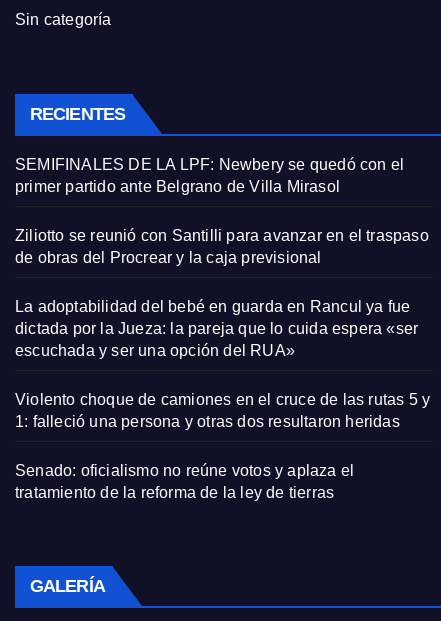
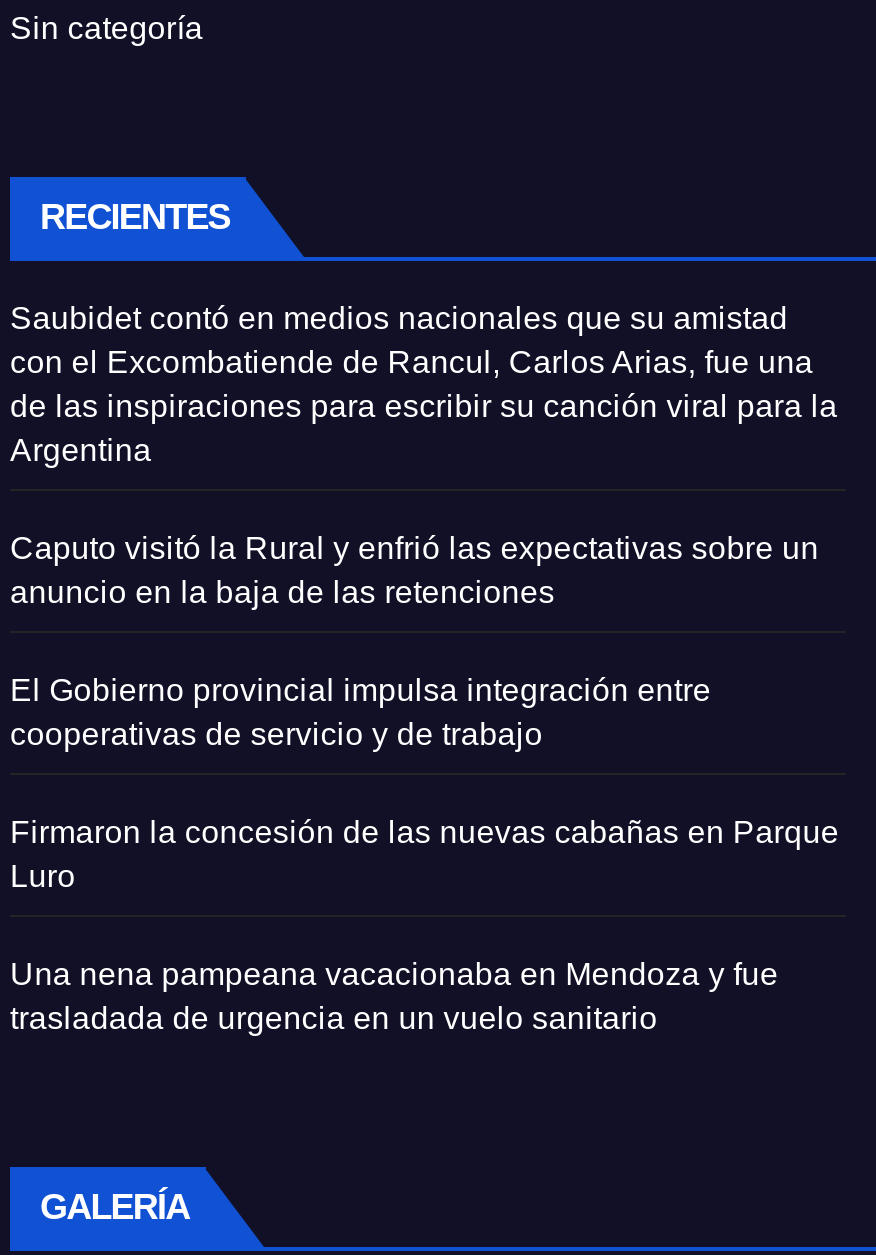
- SEMIFINALES DE LA LPF: Newbery se quedó con el
- primer partido ante Belgrano de Villa Mirasol
+ Saubidet contó en medios nacionales que su amistad
+ con el Excombatiende de Rancul, Carlos Arias, fue una
+ de las inspiraciones para escribir su canción viral para la
+ Argentina

- Ziliotto se reunió con Santilli para avanzar en el traspaso
- de obras del Procrear y la caja previsional
+ Caputo visitó la Rural y enfrió las expectativas sobre un
+ anuncio en la baja de las retenciones

- La adoptabilidad del bebé en guarda en Rancul ya fue
- dictada por la Jueza: la pareja que lo cuida espera «ser
- escuchada y ser una opción del RUA»
+ El Gobierno provincial impulsa integración entre
+ cooperativas de servicio y de trabajo

- Violento choque de camiones en el cruce de las rutas 5 y
- 1: falleció una persona y otras dos resultaron heridas
+ Firmaron la concesión de las nuevas cabañas en Parque
+ Luro

- Senado: oficialismo no reúne votos y aplaza el
- tratamiento de la reforma de la ley de tierras
+ Una nena pampeana vacacionaba en Mendoza y fue
+ trasladada de urgencia en un vuelo sanitario
